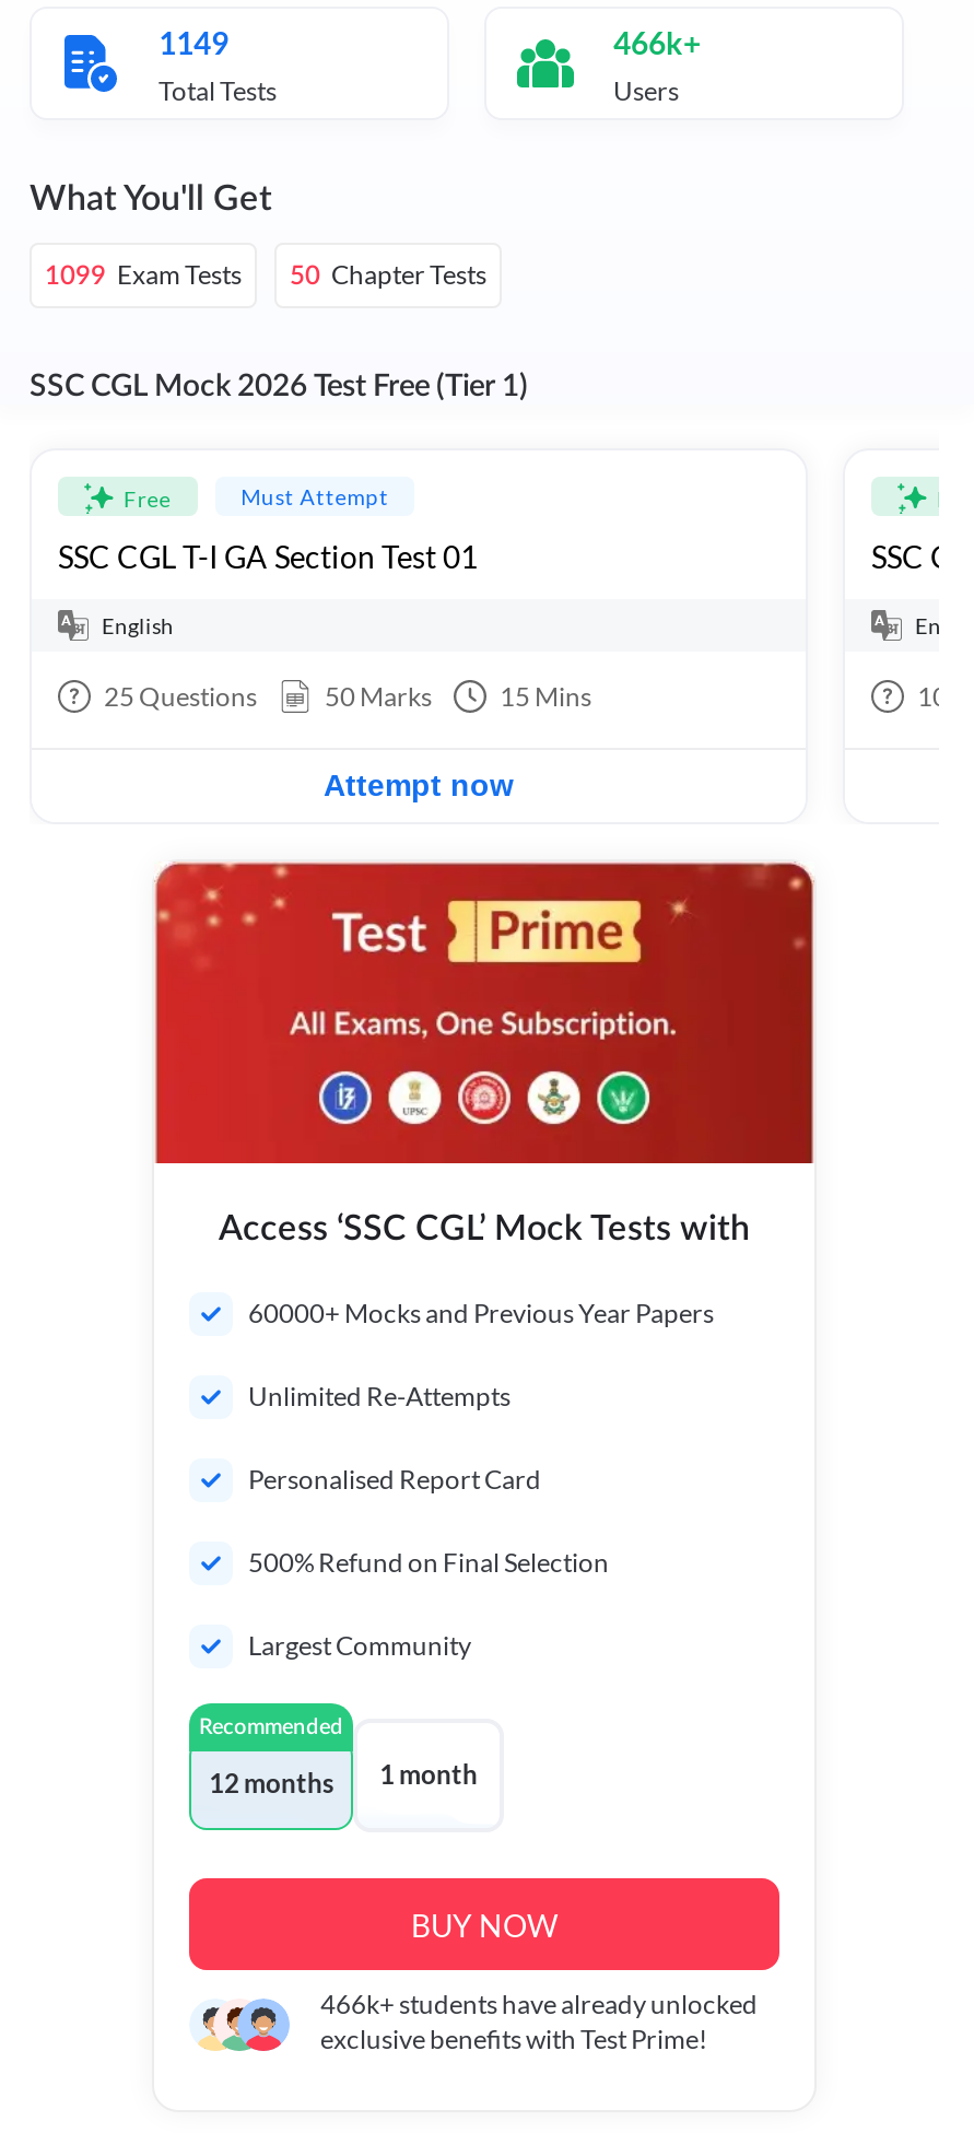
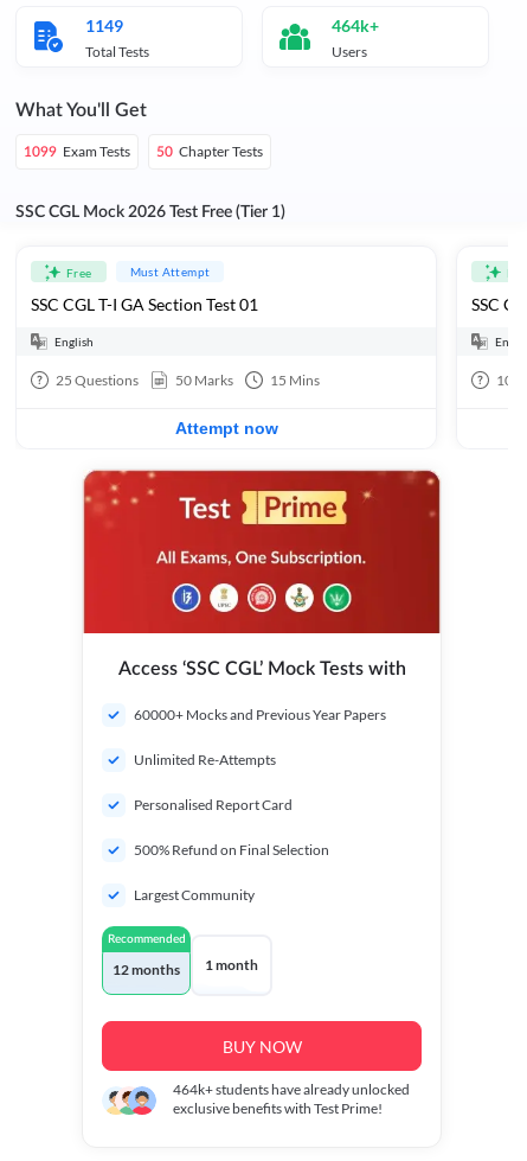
- 466k+
+ 464k+

- 466k+ students have already unlocked
+ 464k+ students have already unlocked
